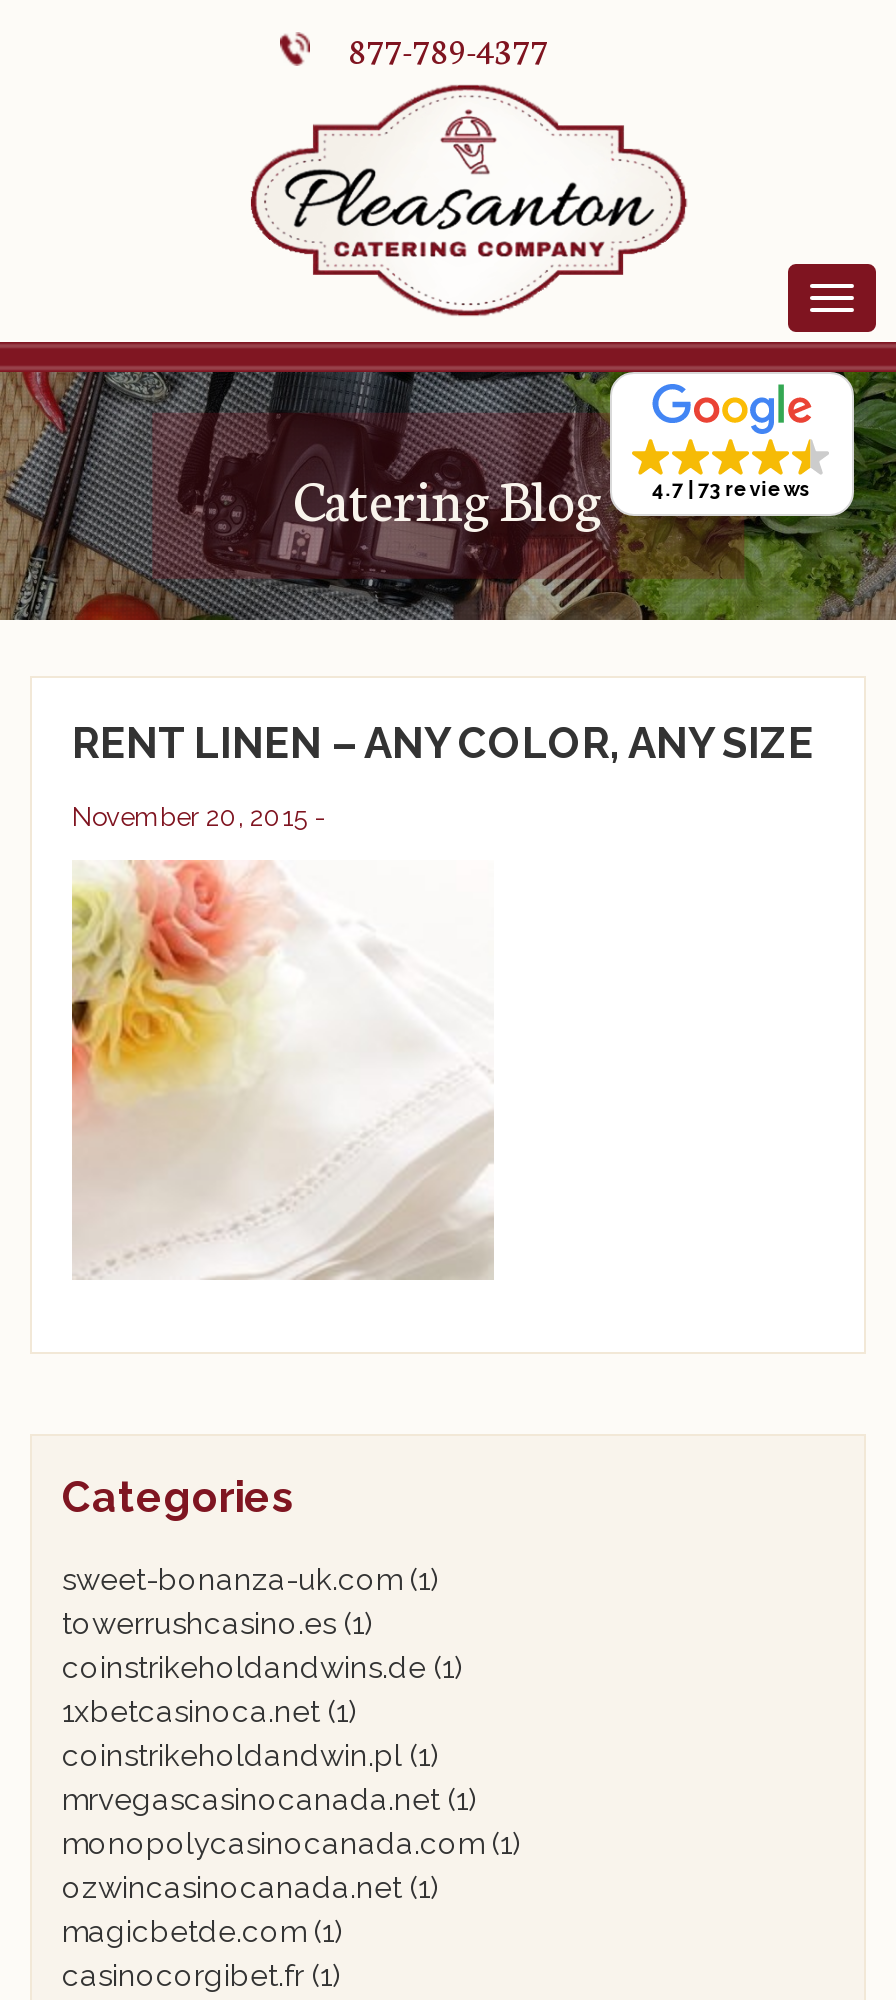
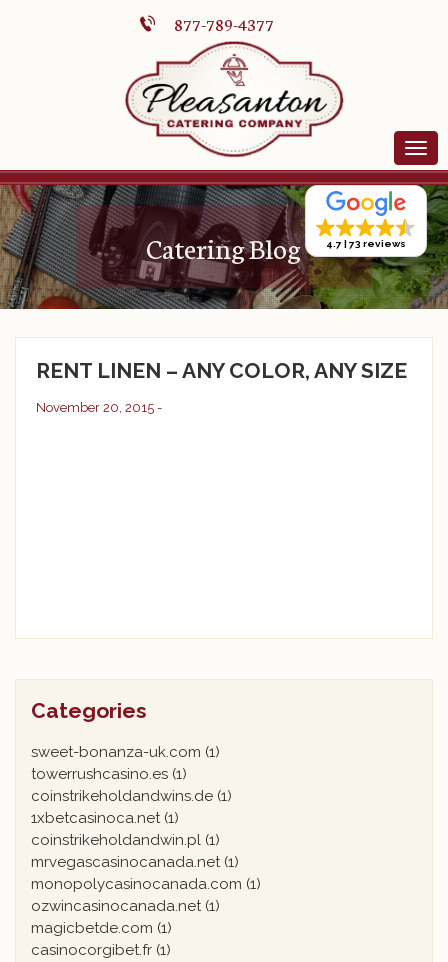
- [image]
